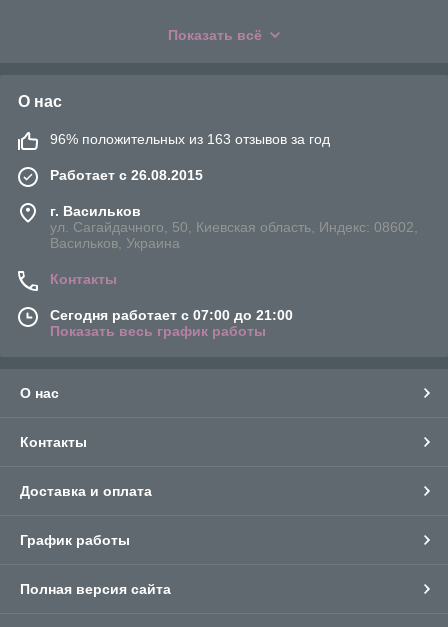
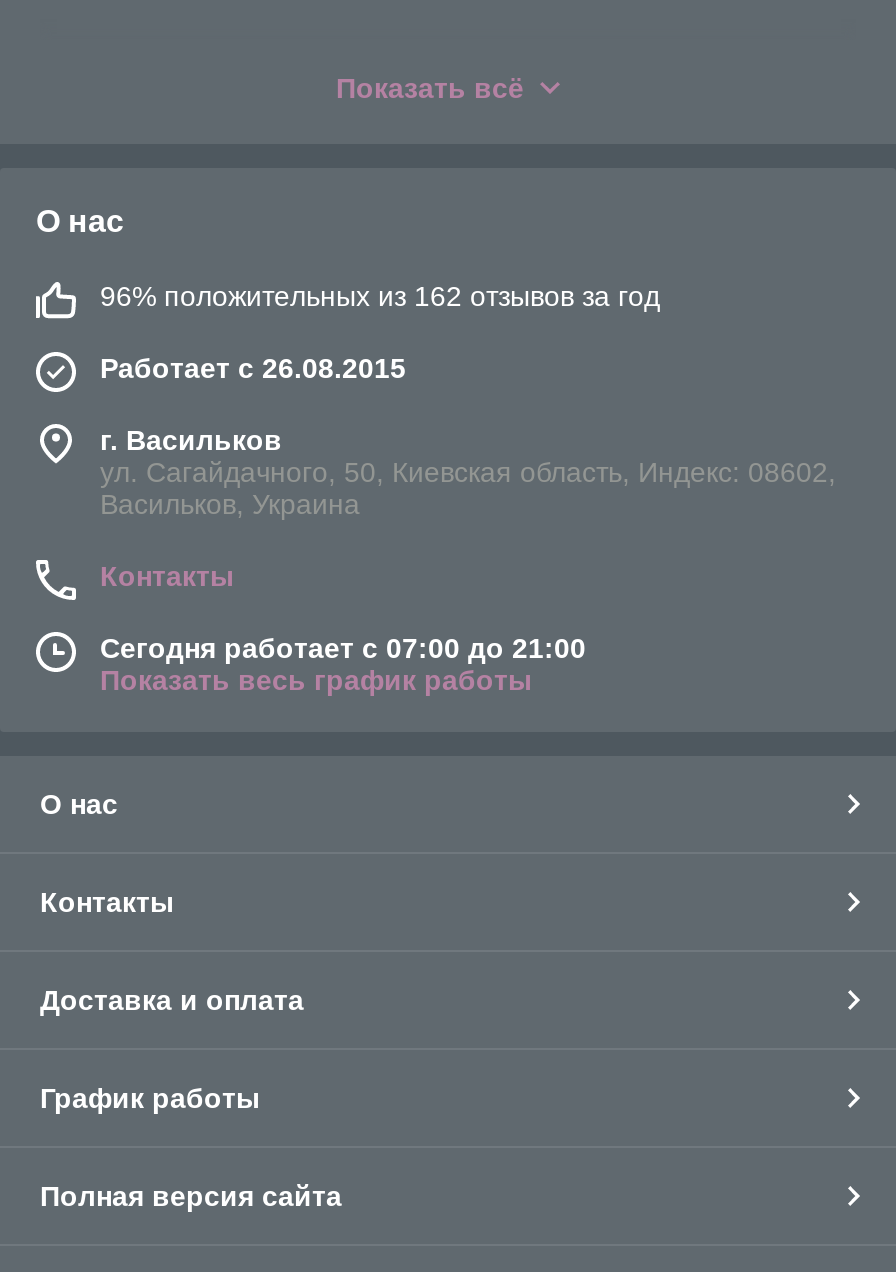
- 96% положительных из 163 отзывов за год
+ 96% положительных из 162 отзывов за год
